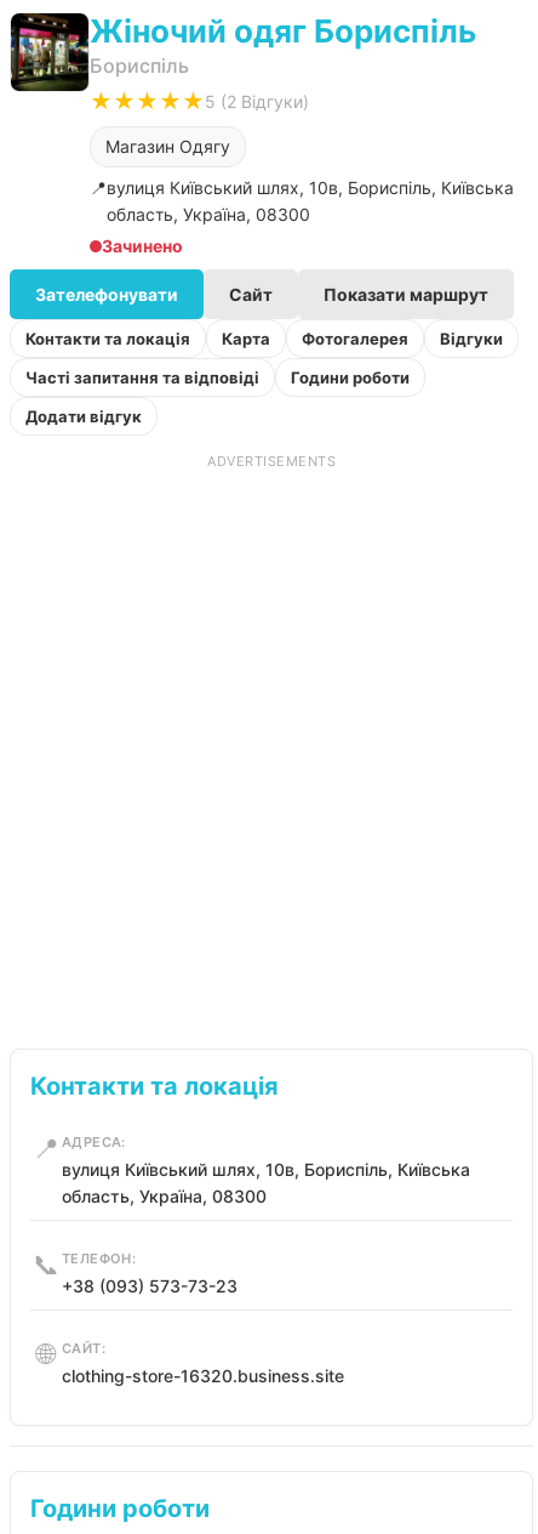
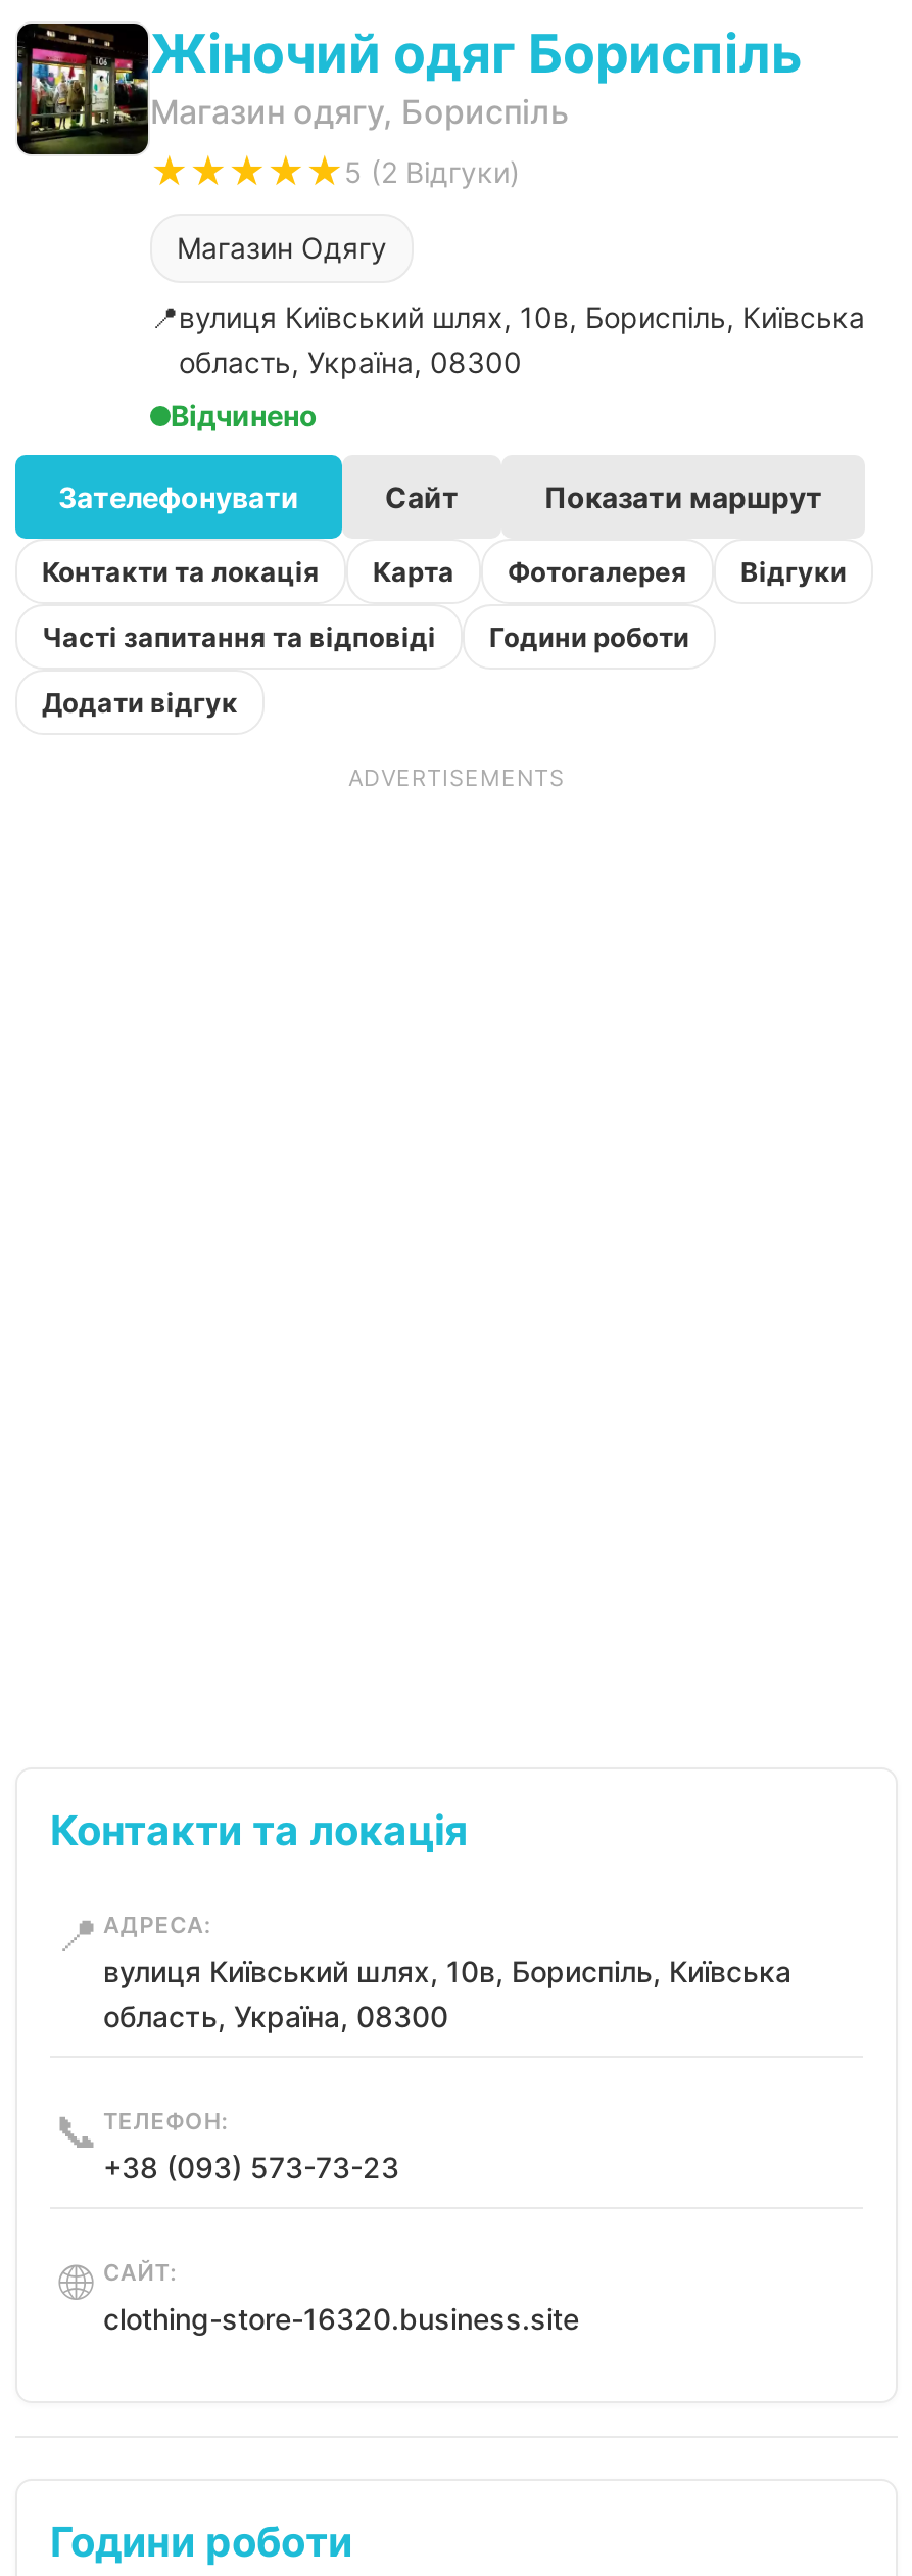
- Бориспіль
+ Магазин одягу, Бориспіль

- Зачинено
+ Відчинено
